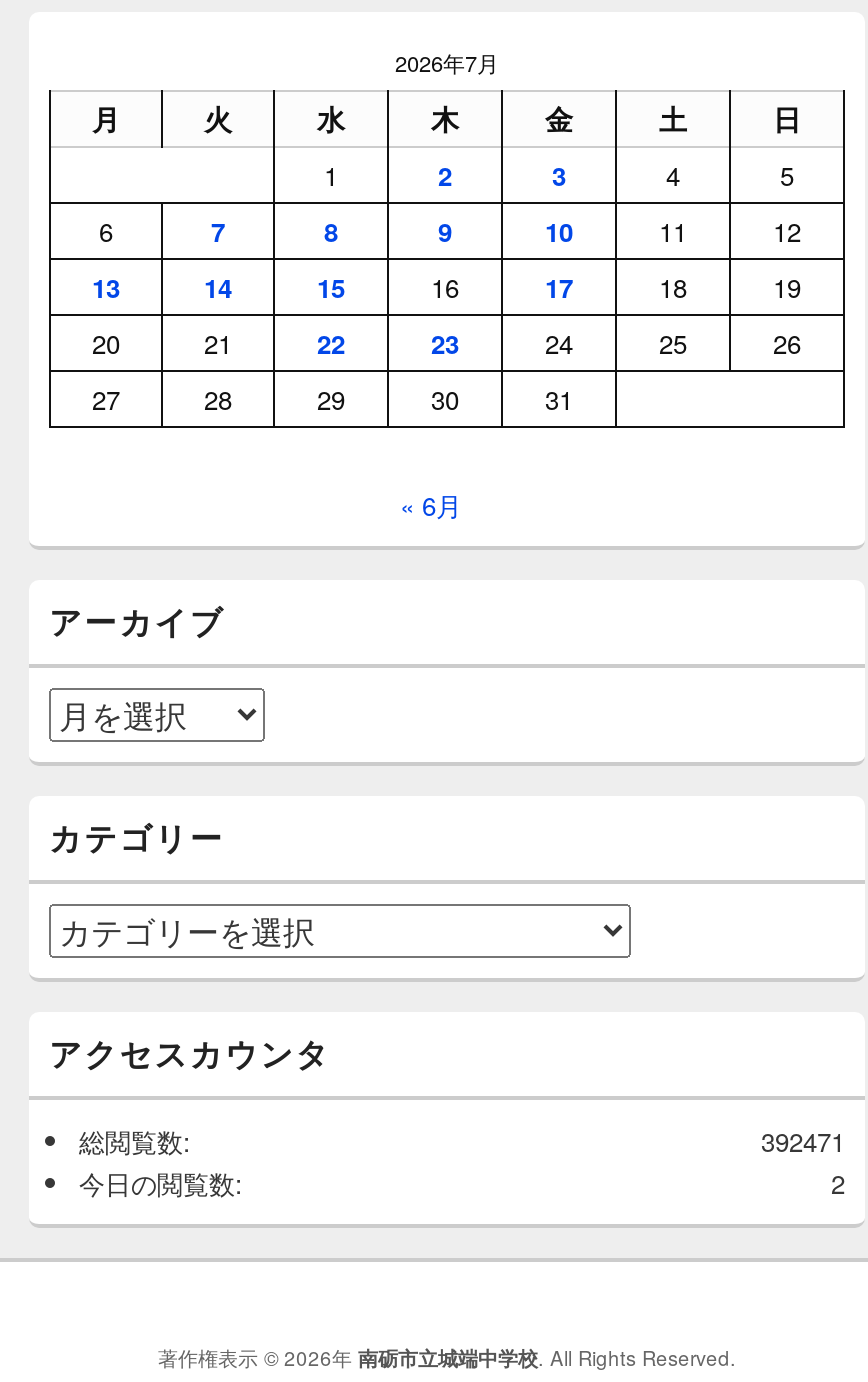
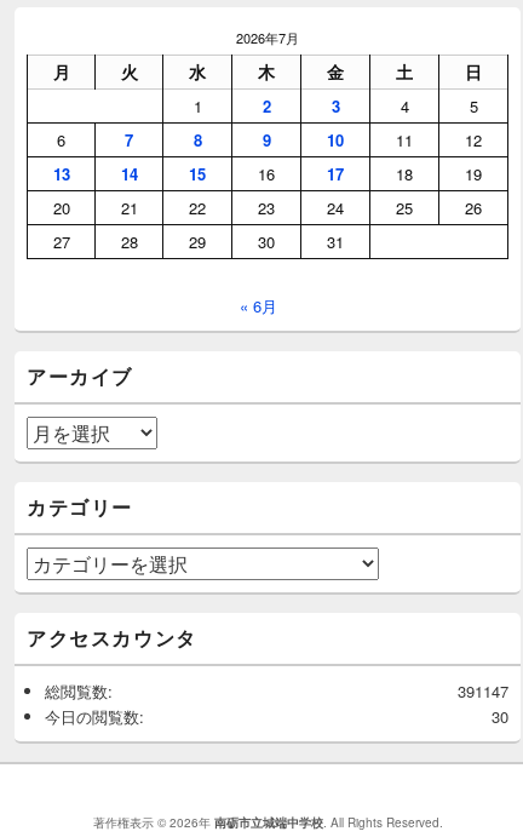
- 392471
+ 391147

- 2
+ 30
